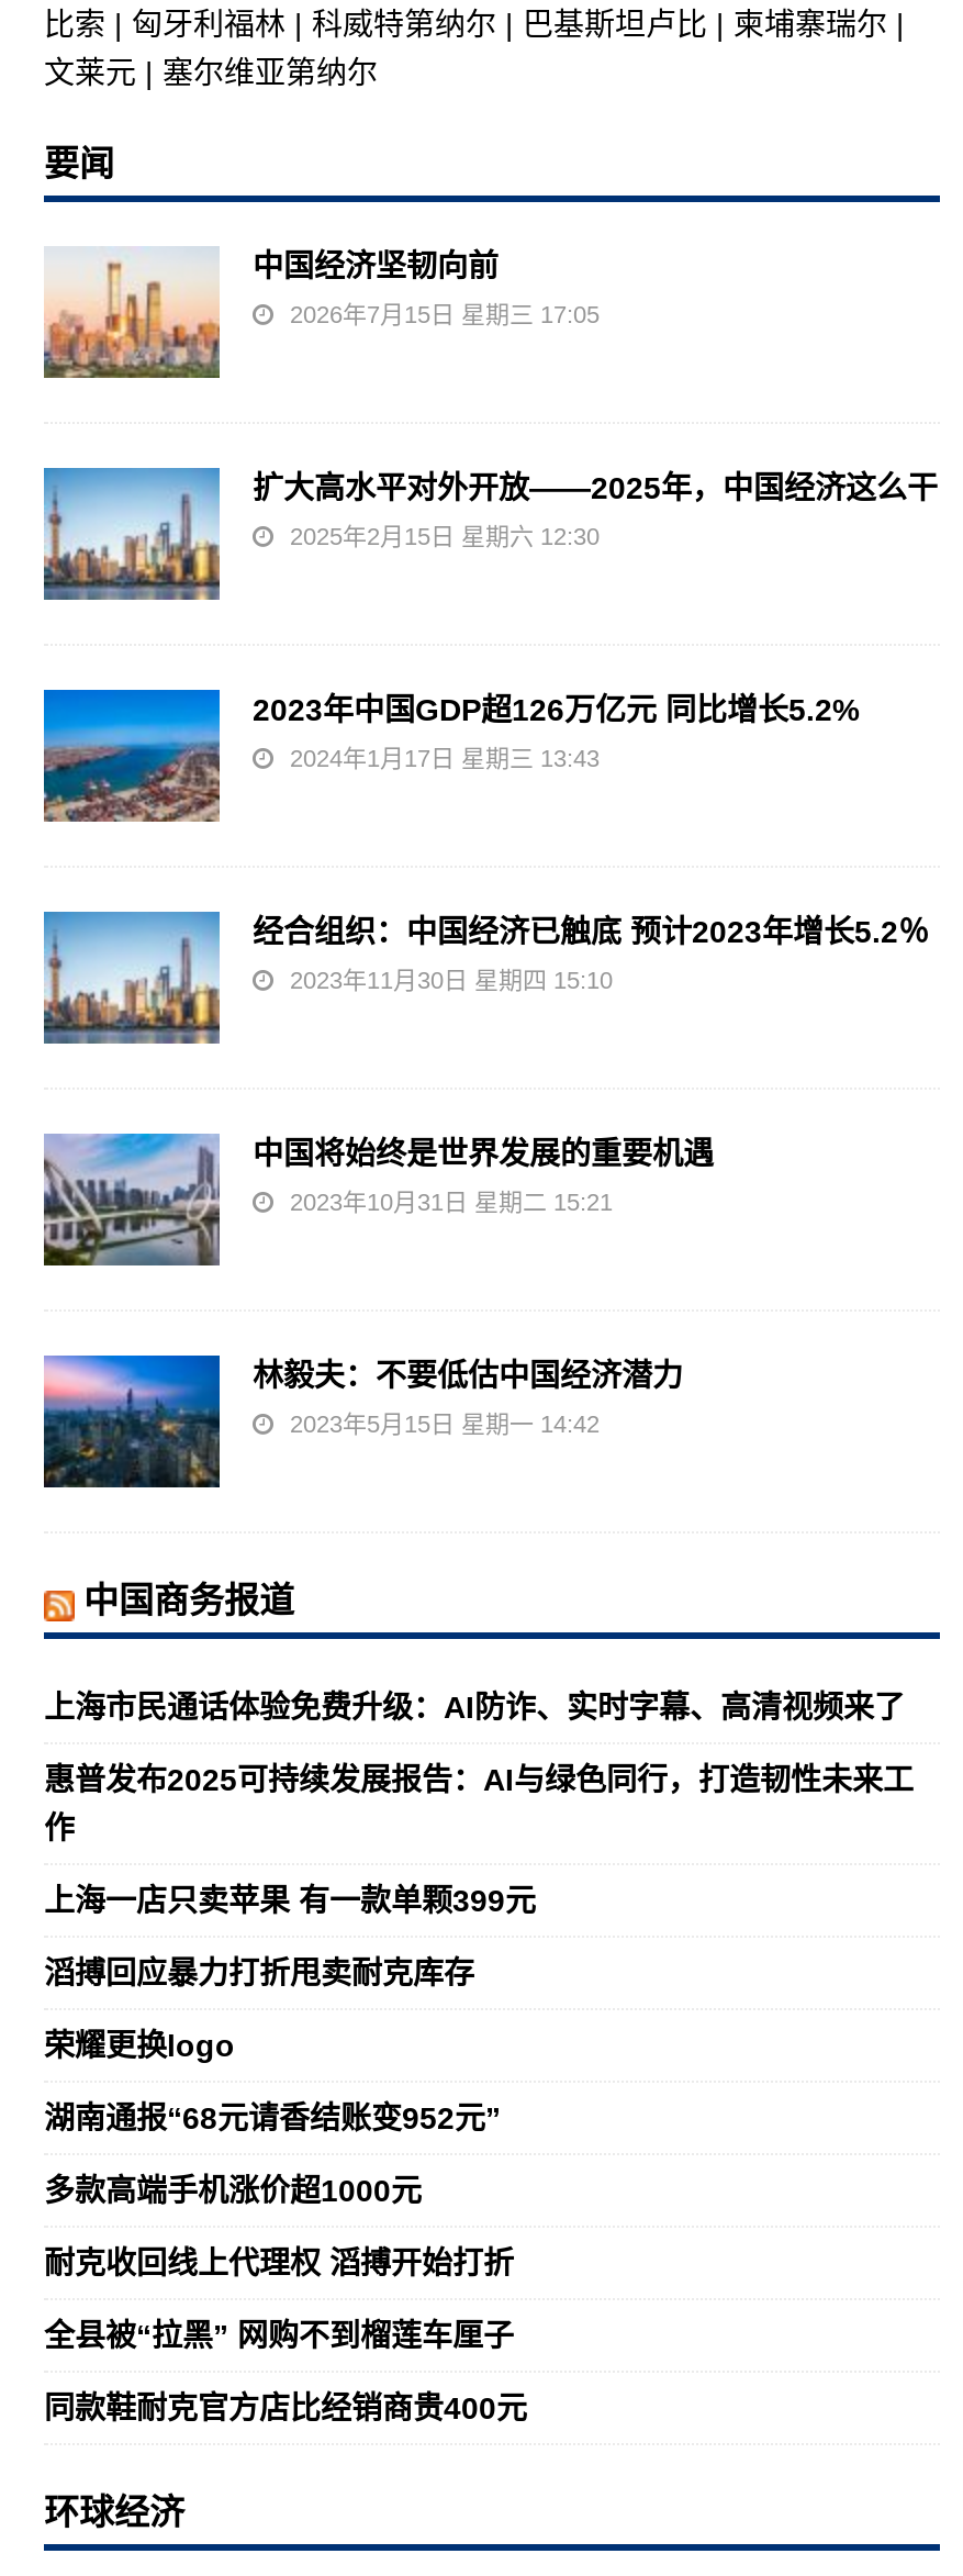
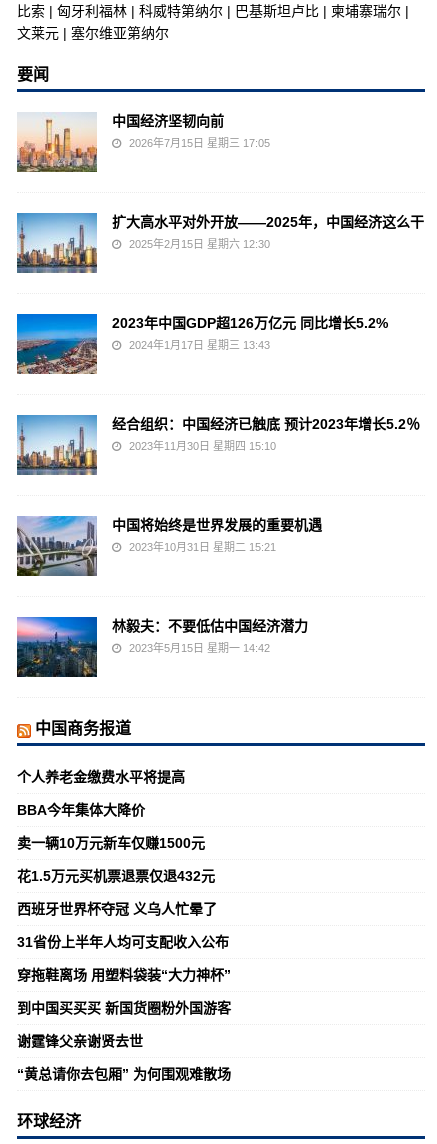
- 上海市民通话体验免费升级：AI防诈、实时字幕、高清视频来了
+ 个人养老金缴费水平将提高

- 惠普发布2025可持续发展报告：AI与绿色同行，打造韧性未来工
- 作
+ BBA今年集体大降价

- 上海一店只卖苹果 有一款单颗399元
+ 卖一辆10万元新车仅赚1500元

- 滔搏回应暴力打折甩卖耐克库存
+ 花1.5万元买机票退票仅退432元

- 荣耀更换logo
+ 西班牙世界杯夺冠 义乌人忙晕了

- 湖南通报“68元请香结账变952元”
+ 31省份上半年人均可支配收入公布

- 多款高端手机涨价超1000元
+ 穿拖鞋离场 用塑料袋装“大力神杯”

- 耐克收回线上代理权 滔搏开始打折
+ 到中国买买买 新国货圈粉外国游客

- 全县被“拉黑” 网购不到榴莲车厘子
+ 谢霆锋父亲谢贤去世

- 同款鞋耐克官方店比经销商贵400元
+ “黄总请你去包厢” 为何围观难散场
